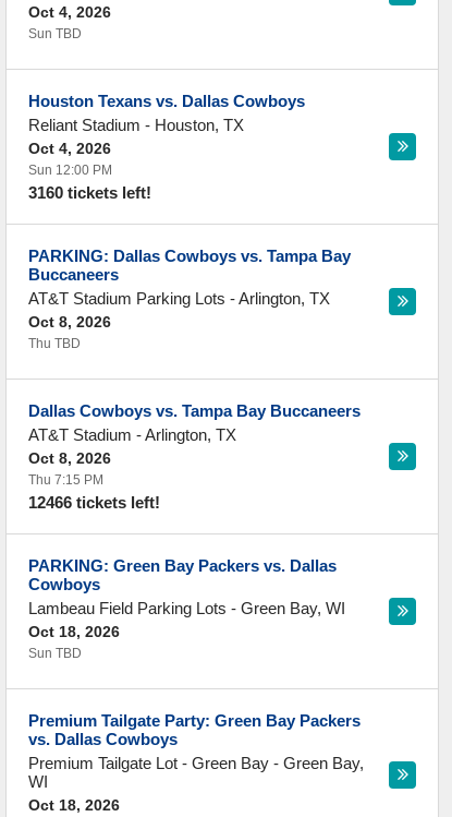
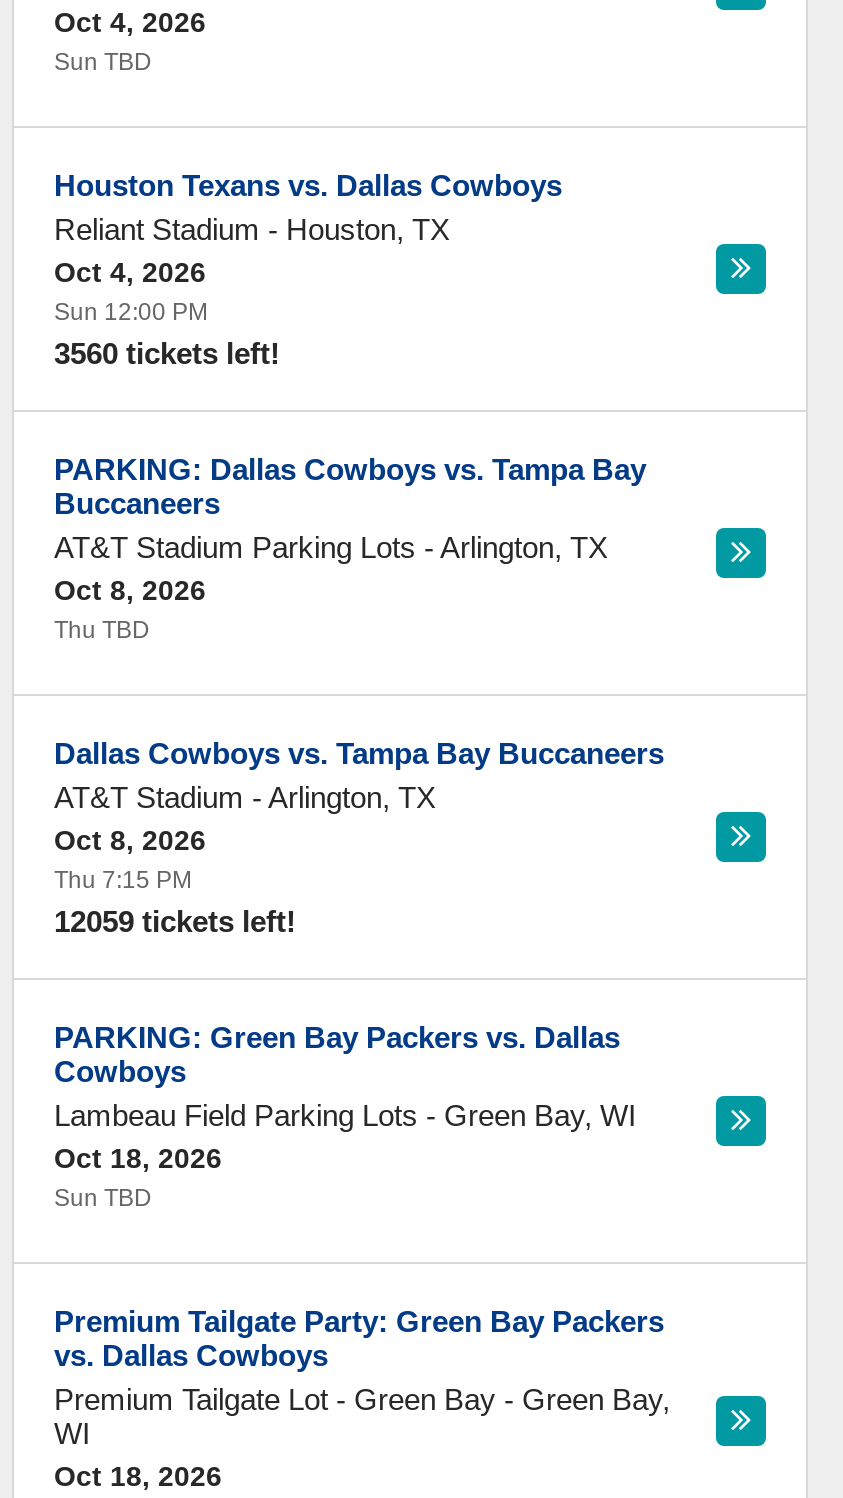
- 3160 tickets left!
+ 3560 tickets left!

- 12466 tickets left!
+ 12059 tickets left!
